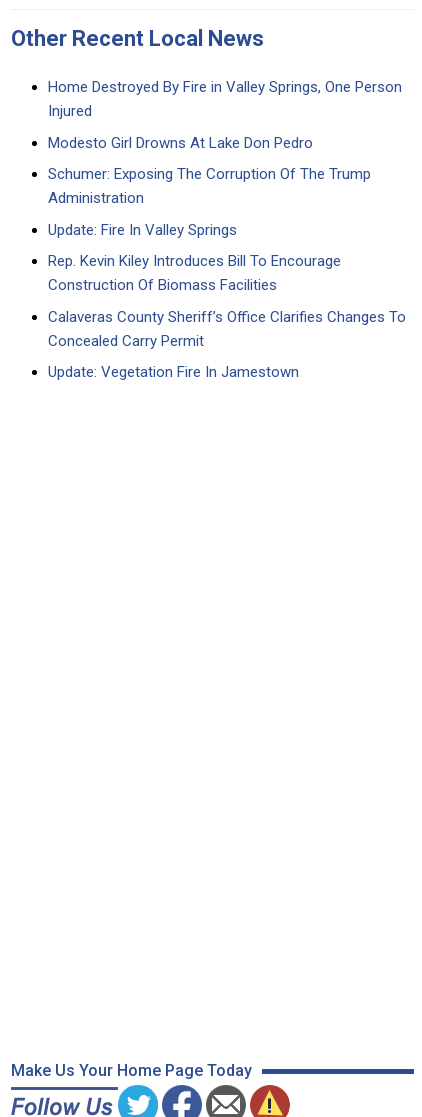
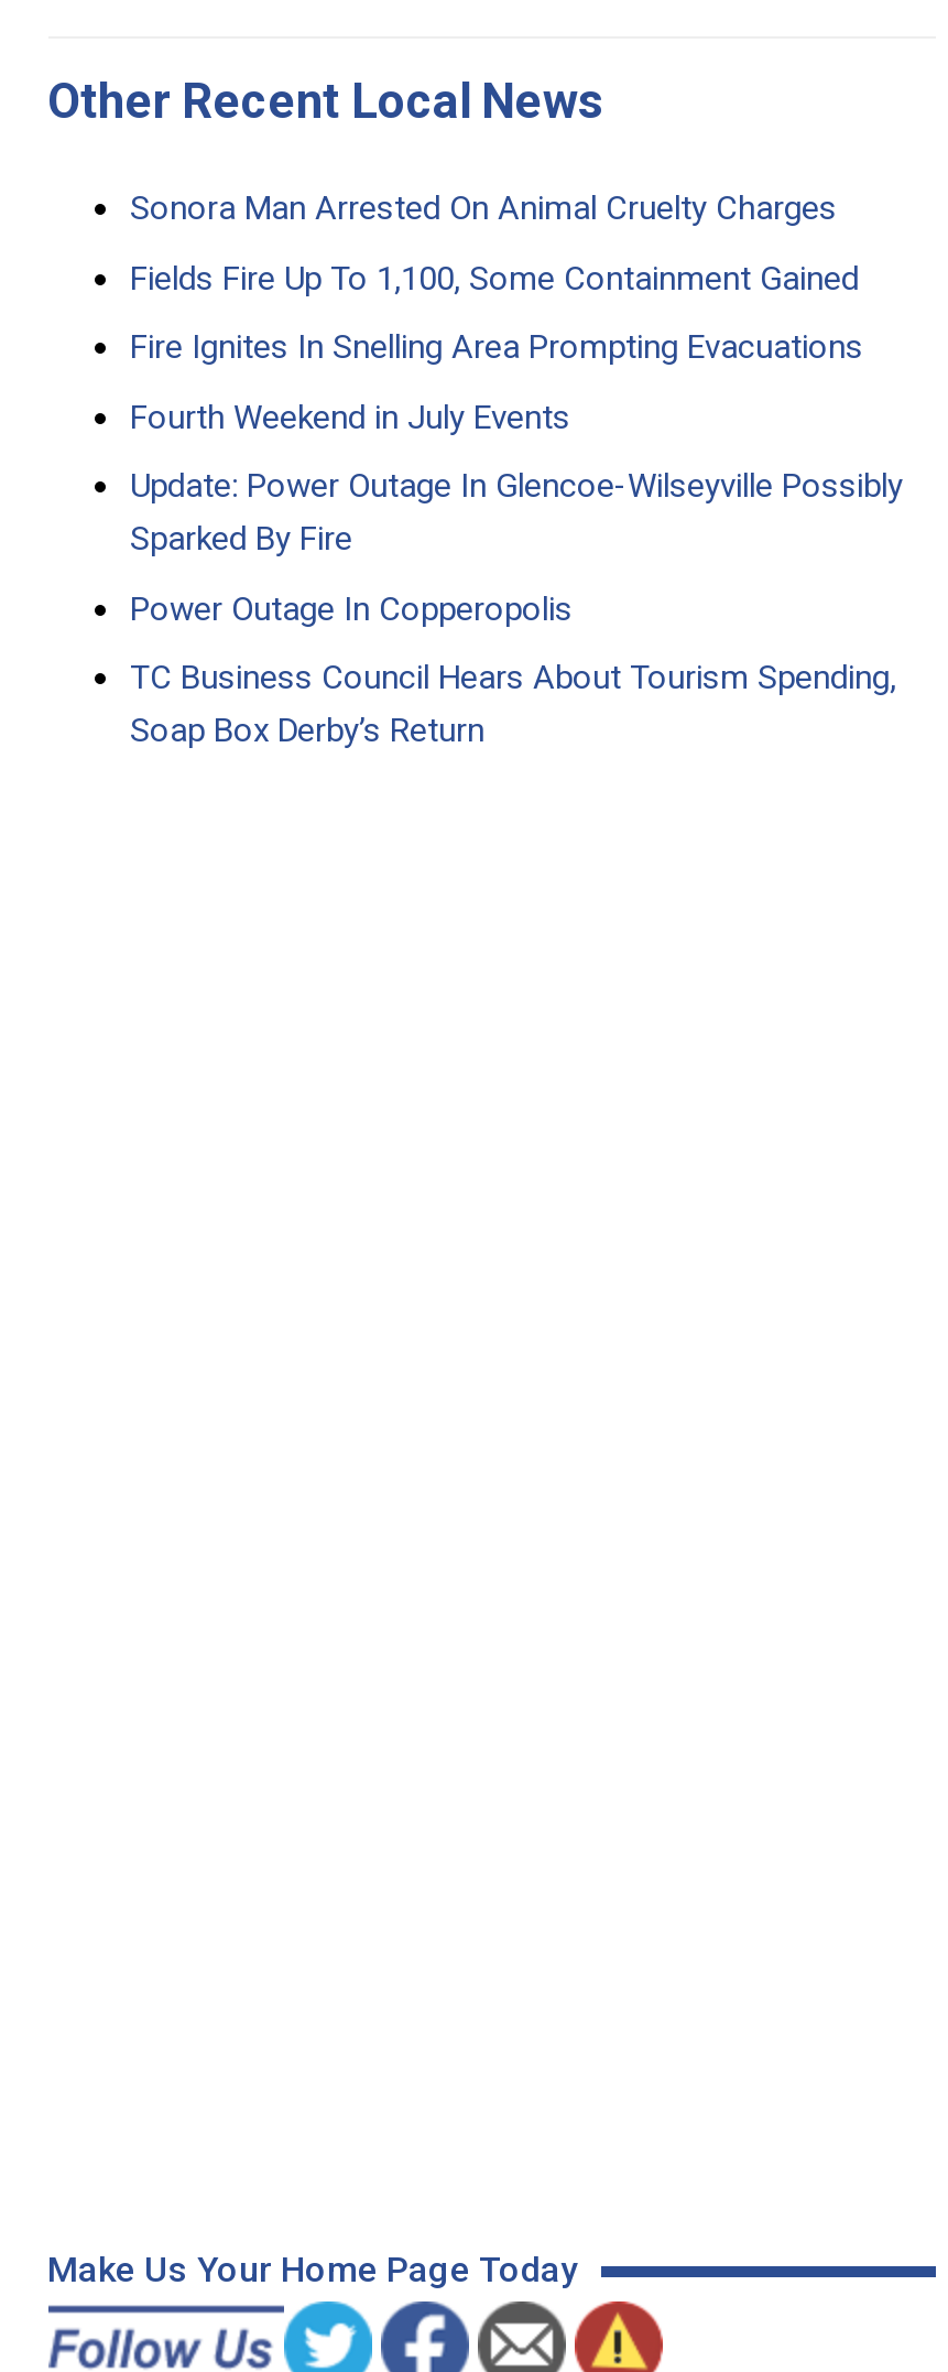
- Home Destroyed By Fire in Valley Springs, One Person
- Injured
+ Sonora Man Arrested On Animal Cruelty Charges

- Modesto Girl Drowns At Lake Don Pedro
+ Fields Fire Up To 1,100, Some Containment Gained

- Schumer: Exposing The Corruption Of The Trump
- Administration
+ Fire Ignites In Snelling Area Prompting Evacuations

- Update: Fire In Valley Springs
+ Fourth Weekend in July Events

- Rep. Kevin Kiley Introduces Bill To Encourage
- Construction Of Biomass Facilities
+ Update: Power Outage In Glencoe-Wilseyville Possibly
+ Sparked By Fire

- Calaveras County Sheriff’s Office Clarifies Changes To
- Concealed Carry Permit
+ Power Outage In Copperopolis

- Update: Vegetation Fire In Jamestown
+ TC Business Council Hears About Tourism Spending,
+ Soap Box Derby’s Return
